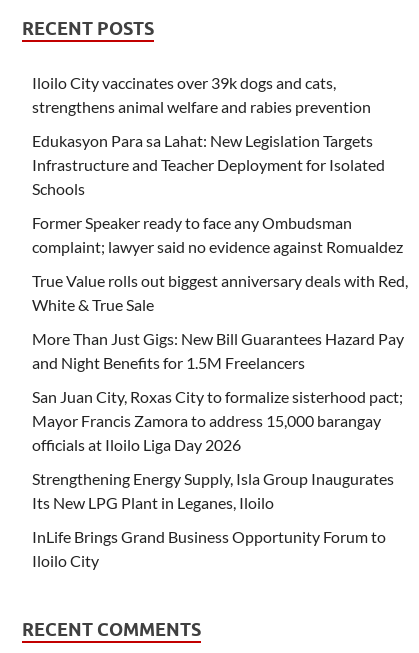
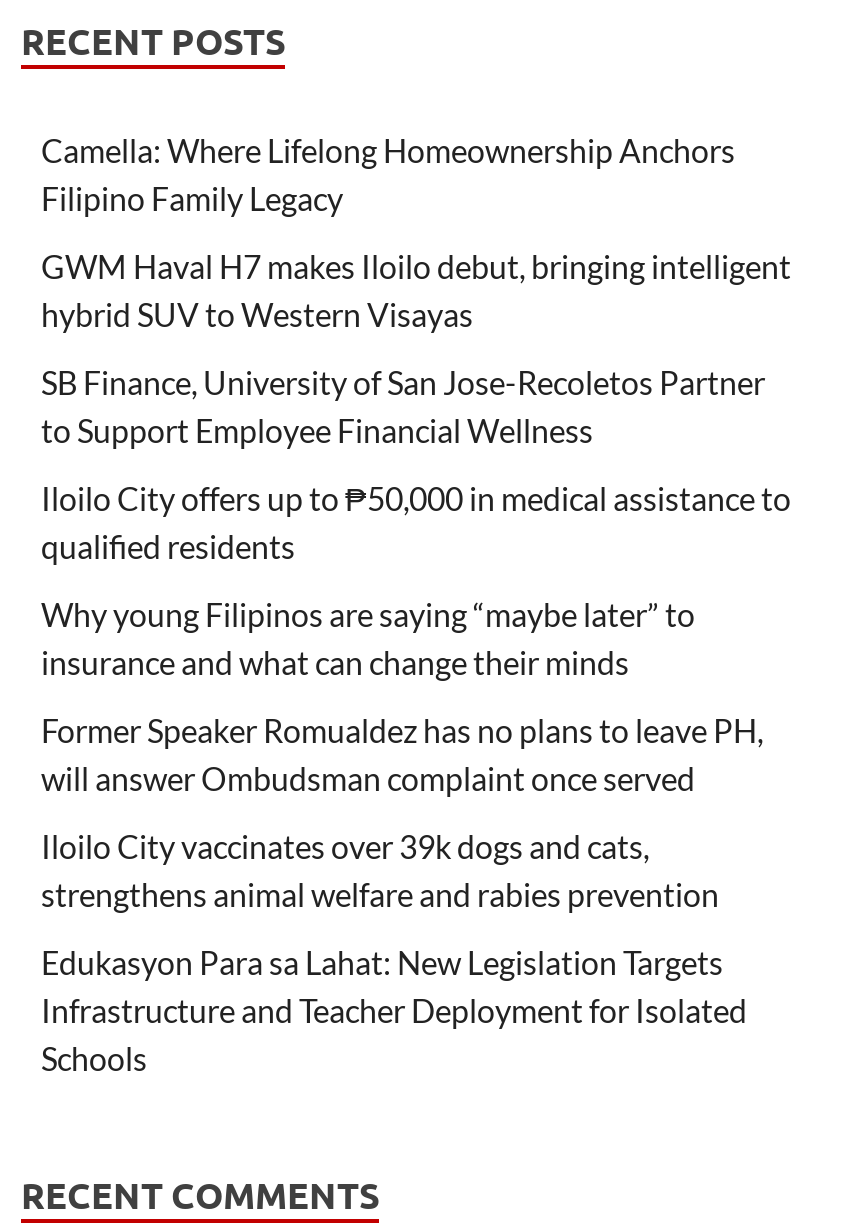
+ Camella: Where Lifelong Homeownership Anchors
+ Filipino Family Legacy
+ GWM Haval H7 makes Iloilo debut, bringing intelligent
+ hybrid SUV to Western Visayas
+ SB Finance, University of San Jose-Recoletos Partner
+ to Support Employee Financial Wellness
+ Iloilo City offers up to ₱50,000 in medical assistance to
+ qualified residents
+ Why young Filipinos are saying “maybe later” to
+ insurance and what can change their minds
+ Former Speaker Romualdez has no plans to leave PH,
+ will answer Ombudsman complaint once served

moved down: Iloilo City vaccinates over 39k dogs and cats, | strengthens animal welfare and rabies prevention | Edukasyon Para sa Lahat: New Legislation Targets | Infrastructure and Teacher Deployment for Isolated | Schools

- Former Speaker ready to face any Ombudsman
- complaint; lawyer said no evidence against Romualdez
- True Value rolls out biggest anniversary deals with Red,
- White & True Sale
- More Than Just Gigs: New Bill Guarantees Hazard Pay
- and Night Benefits for 1.5M Freelancers
- San Juan City, Roxas City to formalize sisterhood pact;
- Mayor Francis Zamora to address 15,000 barangay
- officials at Iloilo Liga Day 2026
- Strengthening Energy Supply, Isla Group Inaugurates
- Its New LPG Plant in Leganes, Iloilo
- InLife Brings Grand Business Opportunity Forum to
- Iloilo City
